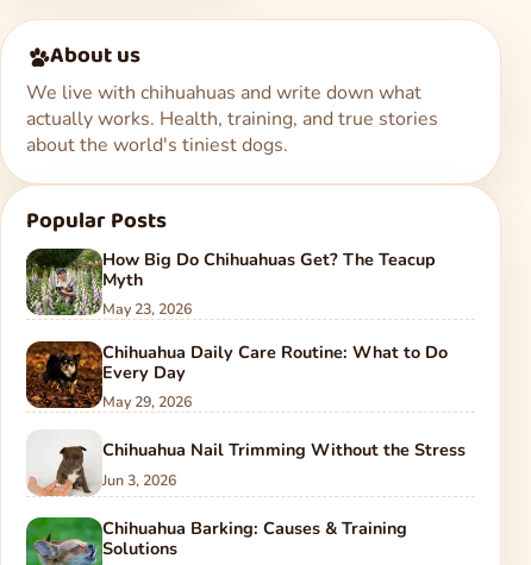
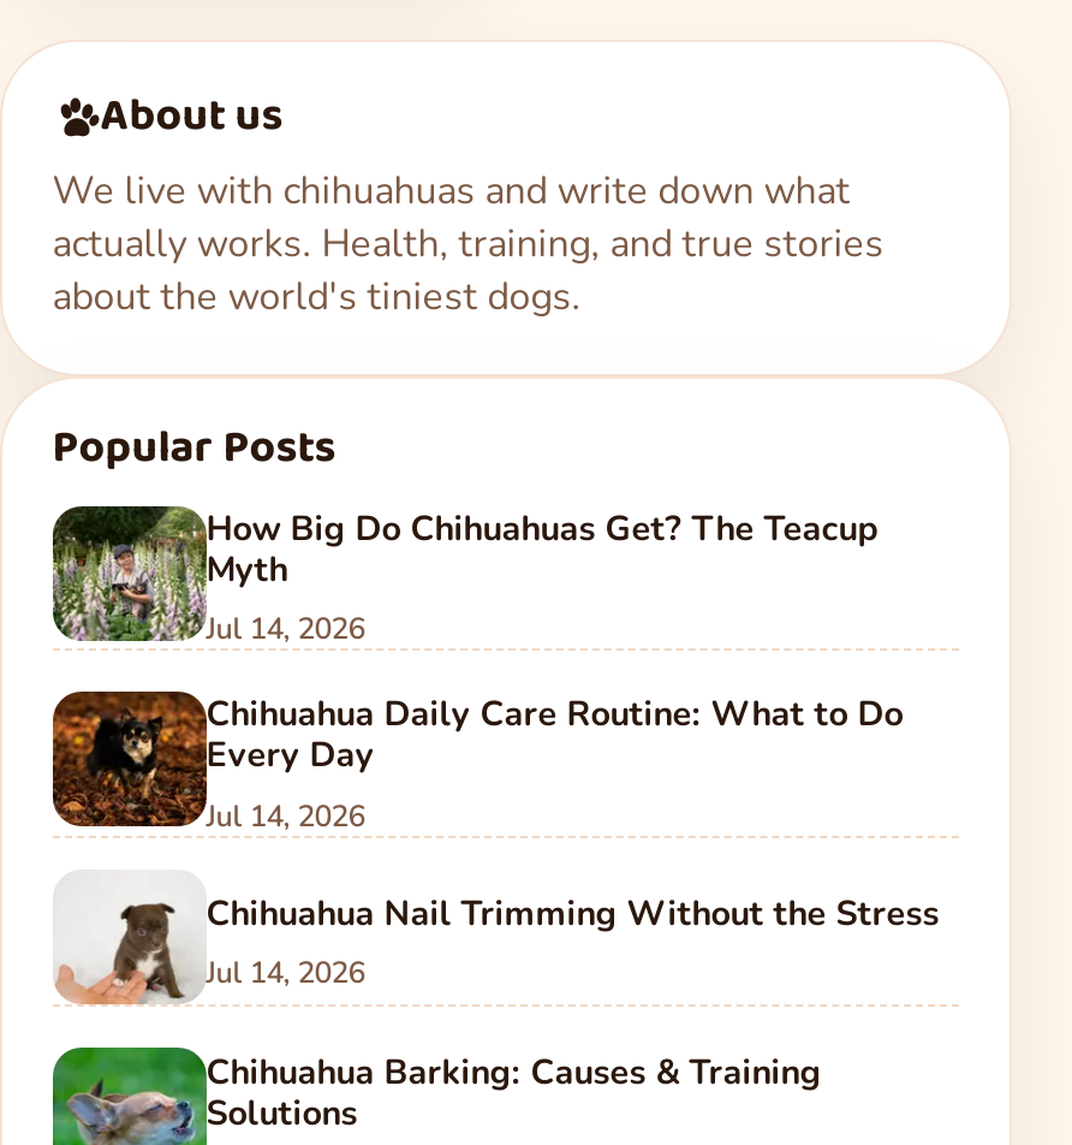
- May 23, 2026
+ Jul 14, 2026

- May 29, 2026
+ Jul 14, 2026

- Jun 3, 2026
+ Jul 14, 2026
